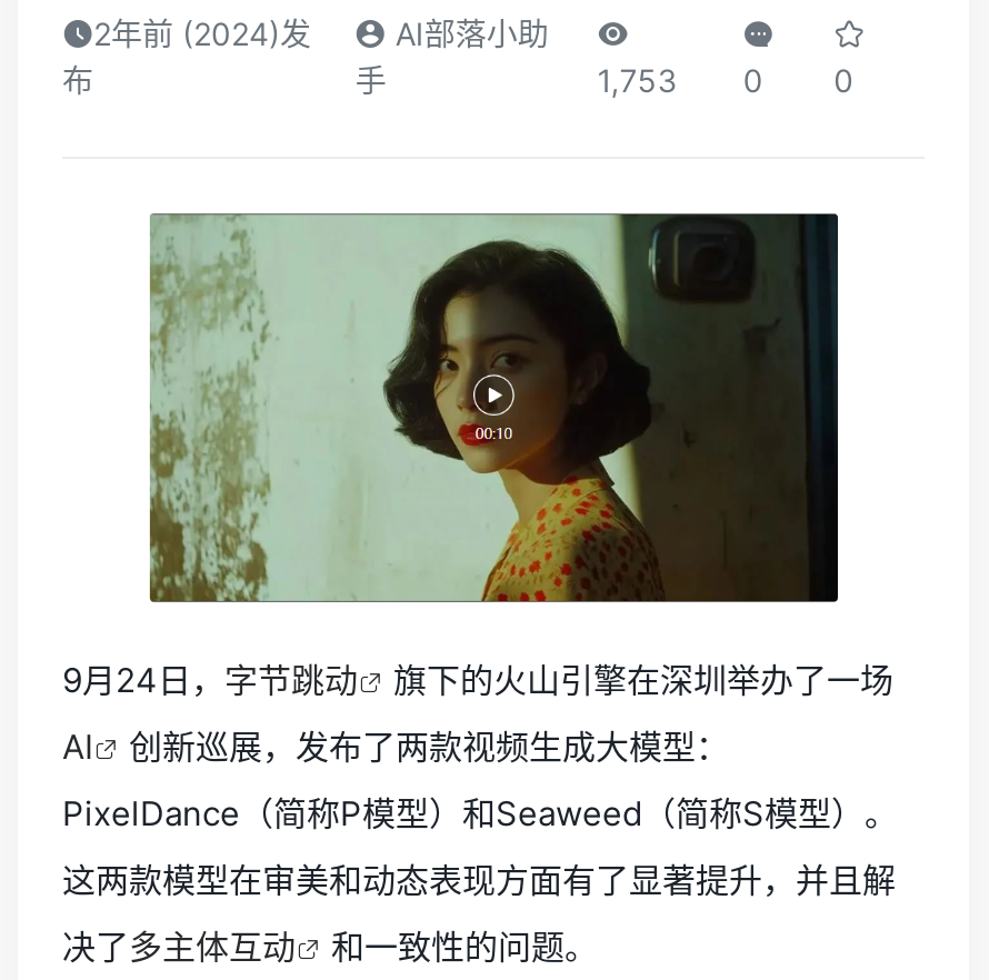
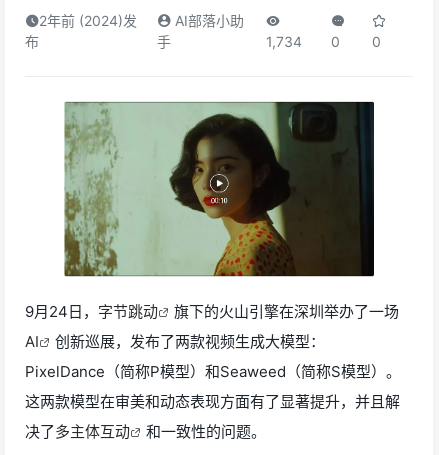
- 1,753 0 0
+ 1,734 0 0
